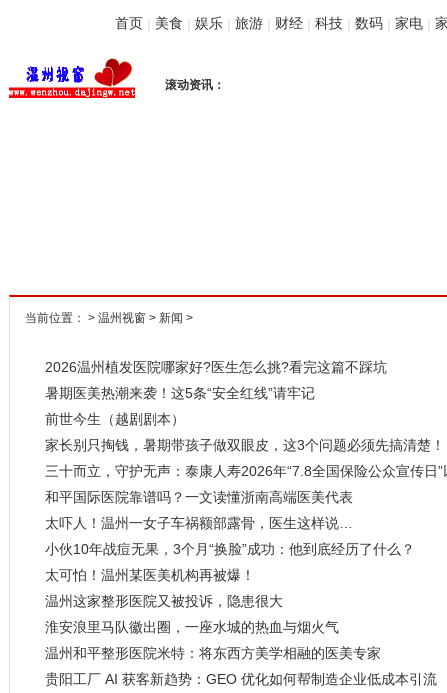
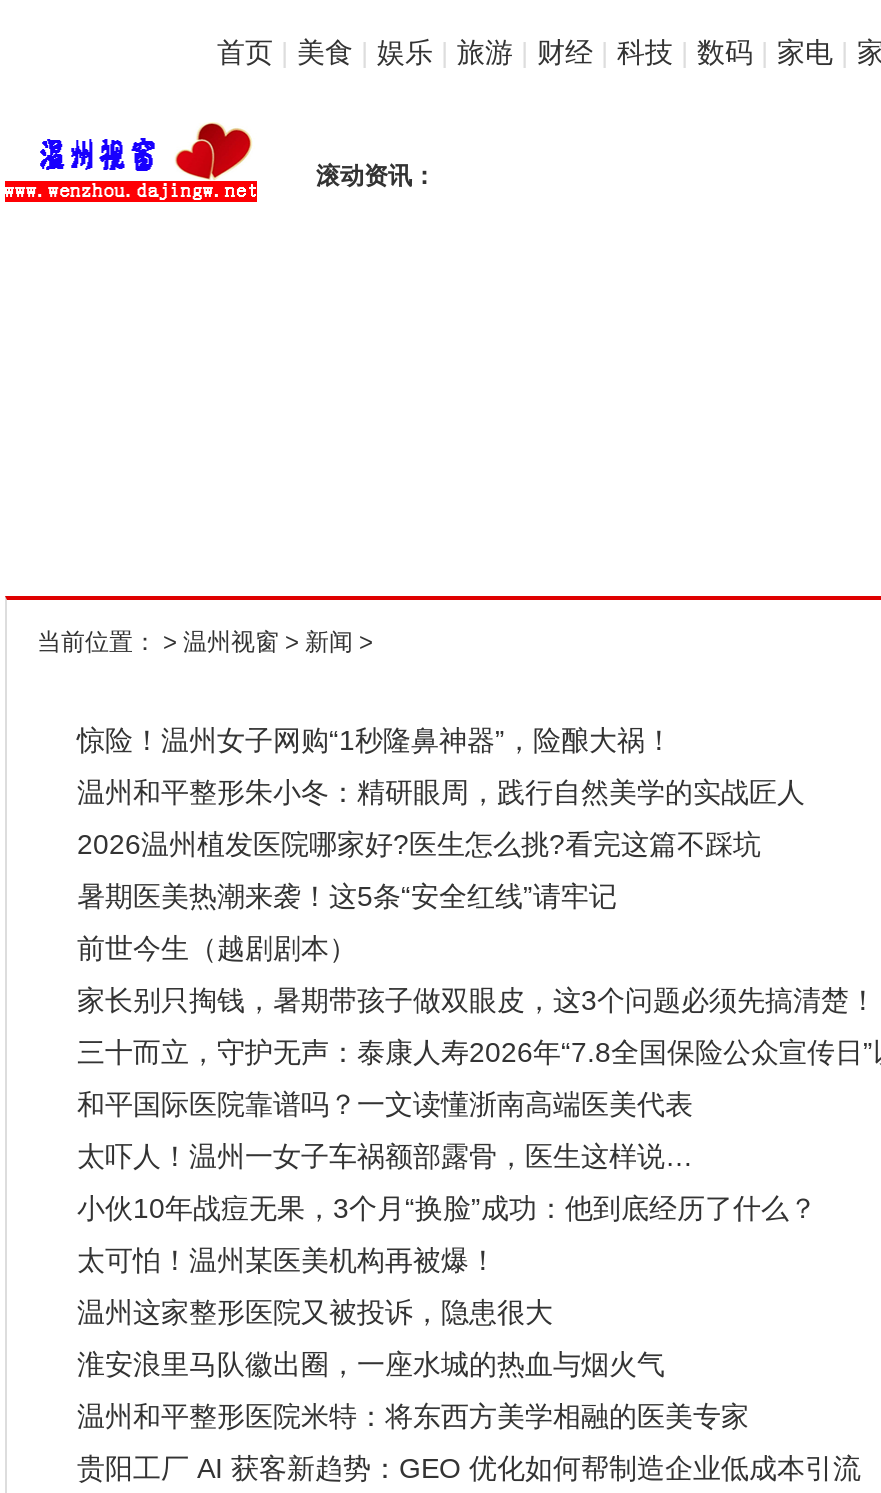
+ 惊险！温州女子网购“1秒隆鼻神器”，险酿大祸！
+ 温州和平整形朱小冬：精研眼周，践行自然美学的实战匠人
